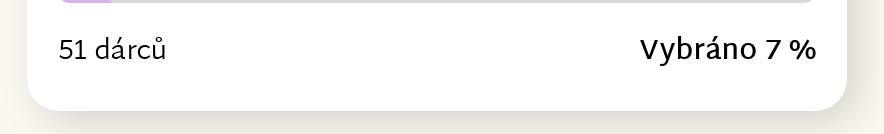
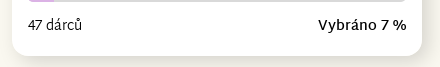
- 51 dárců
+ 47 dárců
